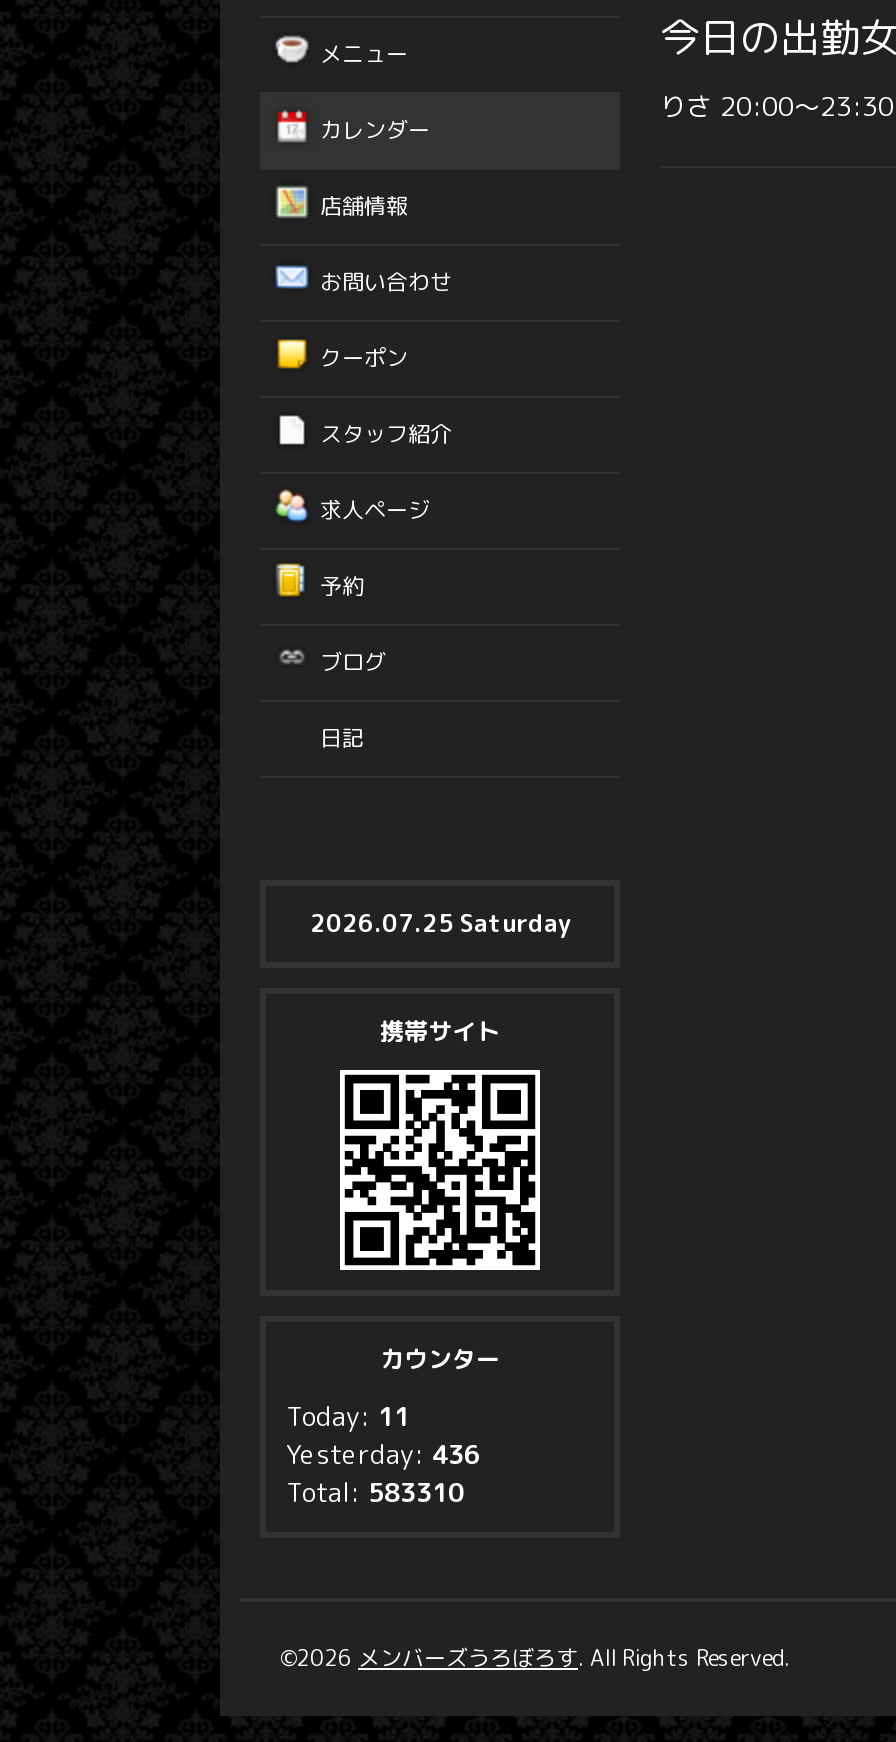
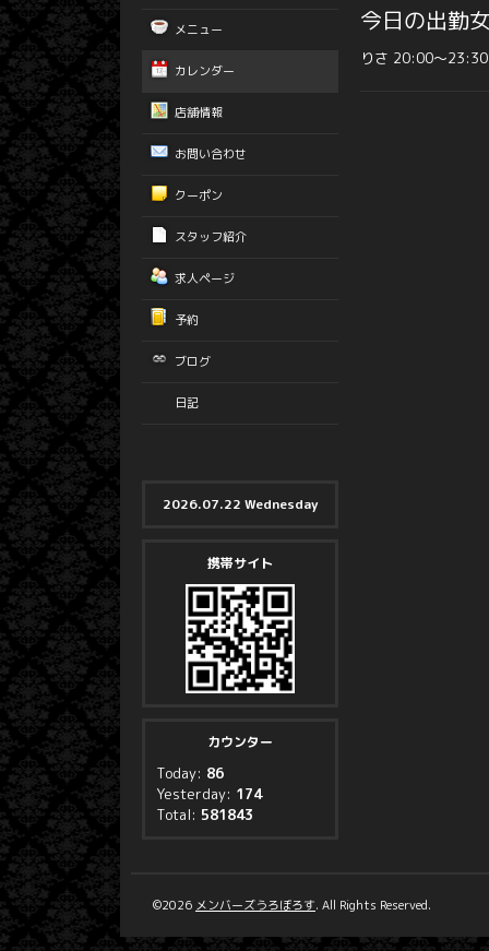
- 2026.07.25 Saturday
+ 2026.07.22 Wednesday

- Today: 11
+ Today: 86

- Yesterday: 436
+ Yesterday: 174

- Total: 583310
+ Total: 581843
